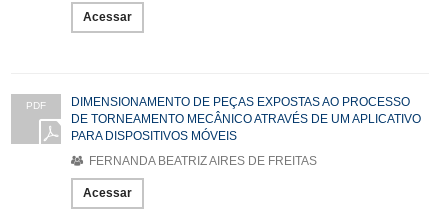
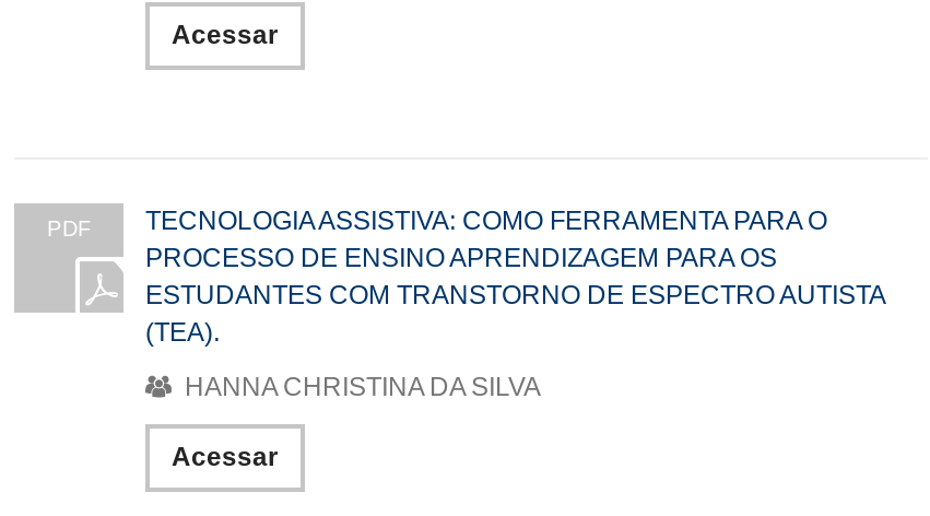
- DIMENSIONAMENTO DE PEÇAS EXPOSTAS AO PROCESSO
- DE TORNEAMENTO MECÂNICO ATRAVÉS DE UM APLICATIVO
- PARA DISPOSITIVOS MÓVEIS
+ TECNOLOGIA ASSISTIVA: COMO FERRAMENTA PARA O
+ PROCESSO DE ENSINO APRENDIZAGEM PARA OS
+ ESTUDANTES COM TRANSTORNO DE ESPECTRO AUTISTA
+ (TEA).

- FERNANDA BEATRIZ AIRES DE FREITAS
+ HANNA CHRISTINA DA SILVA
